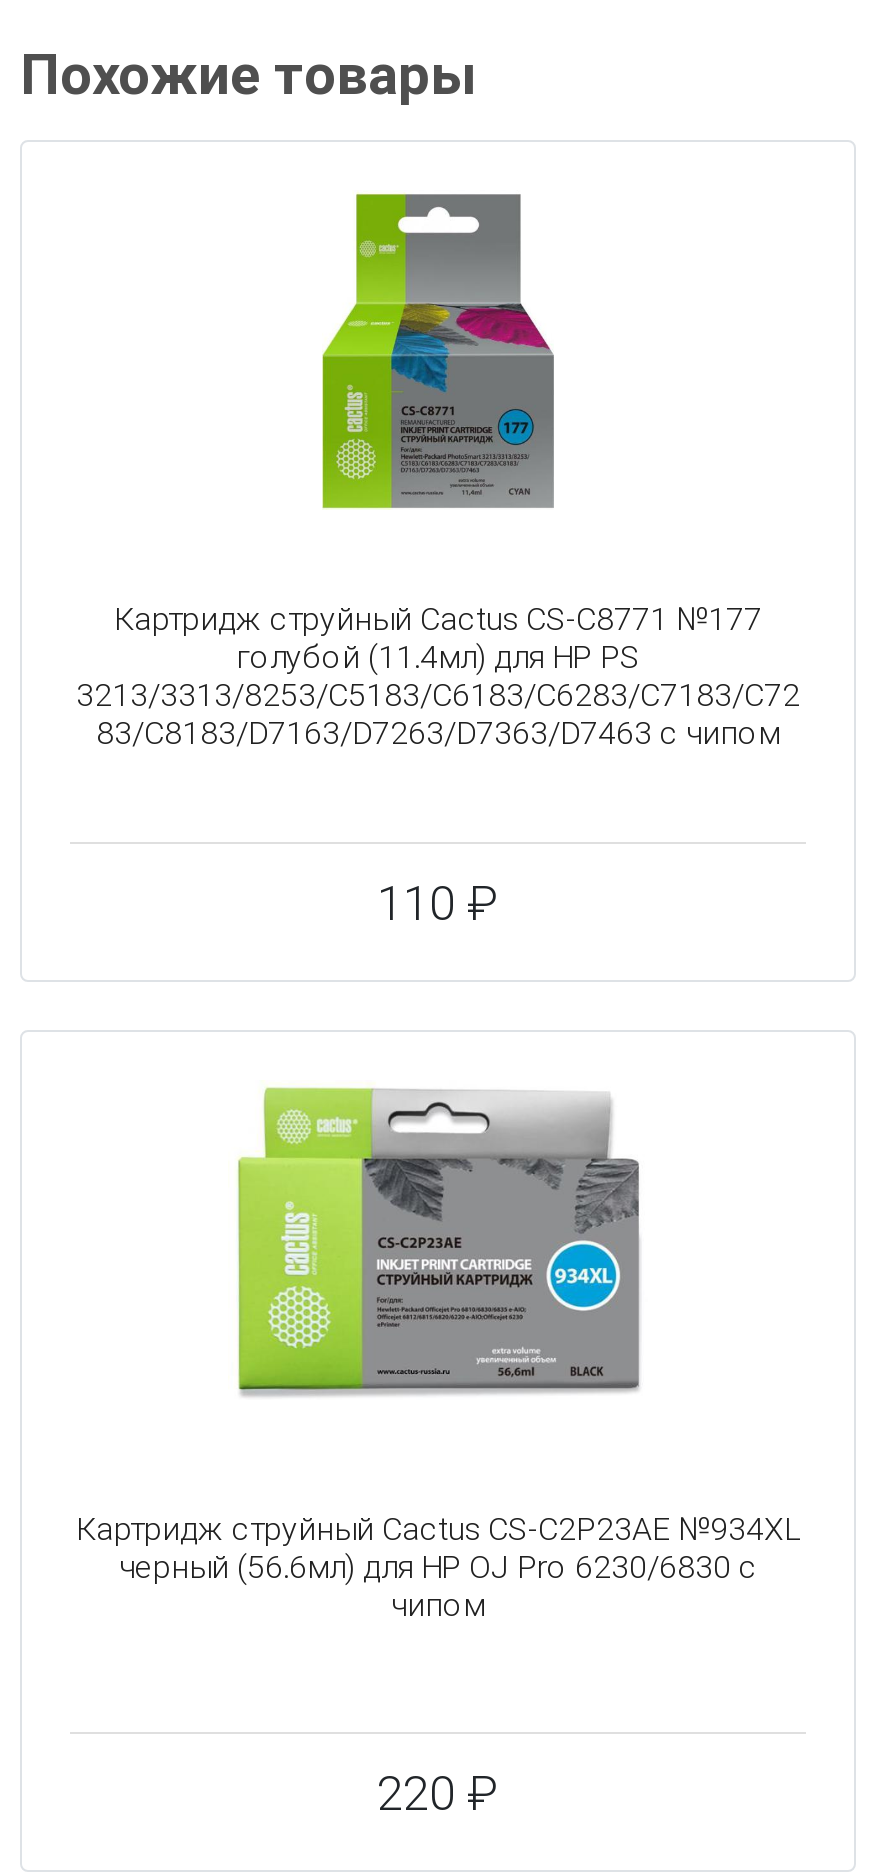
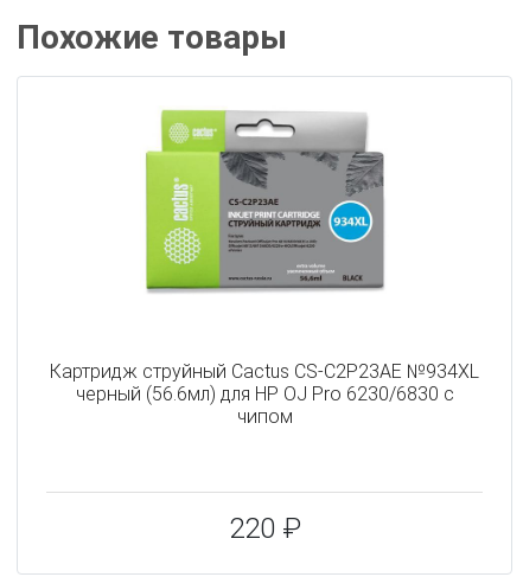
- [image]

- Картридж струйный Cactus CS-C8771 №177
- голубой (11.4мл) для HP PS
- 3213/3313/8253/C5183/C6183/C6283/C7183/C72
- 83/C8183/D7163/D7263/D7363/D7463 с чипом
- 110 ₽
